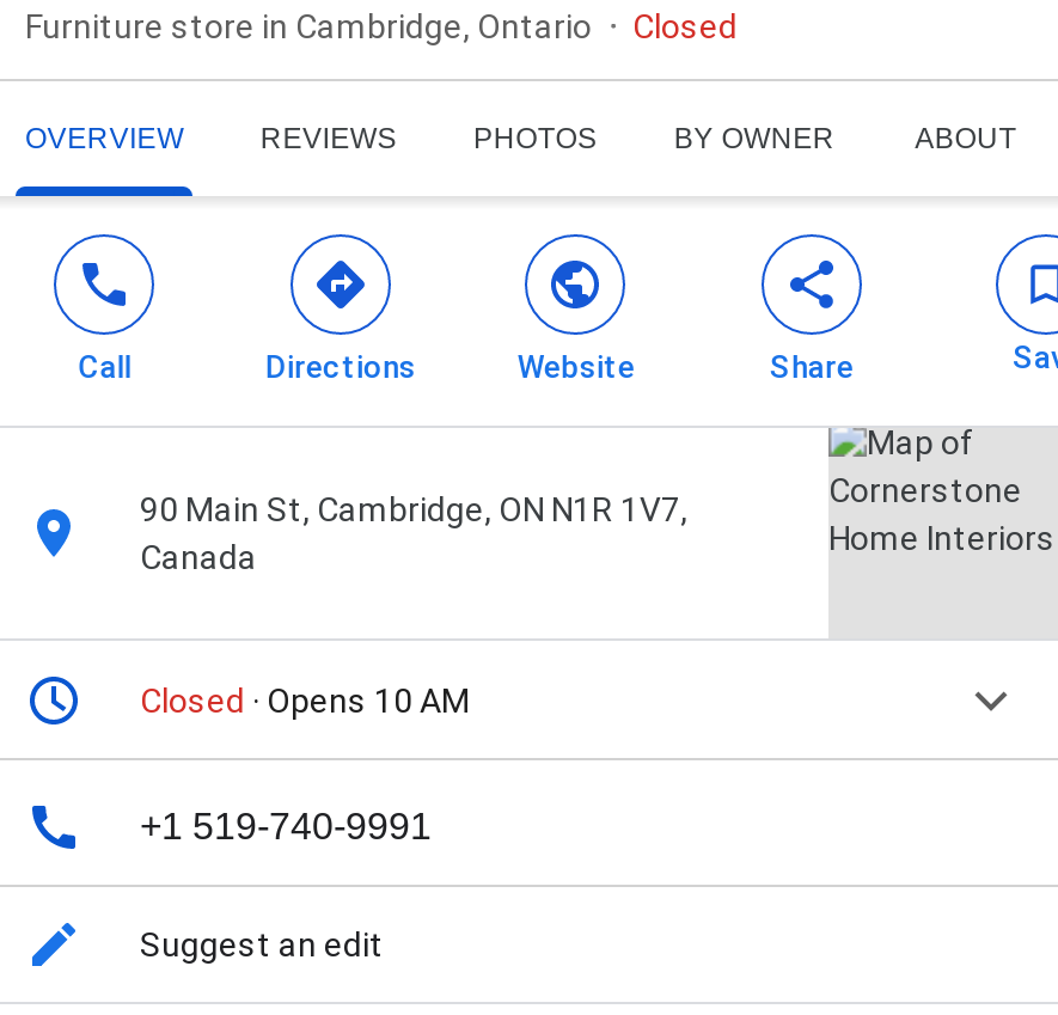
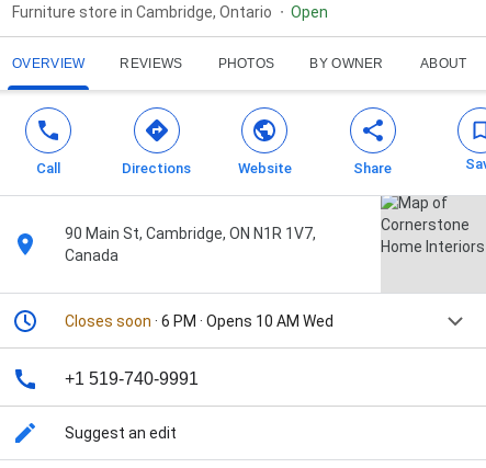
- Closed
+ Open

- Closed · Opens 10 AM
+ Closes soon · 6 PM · Opens 10 AM Wed
